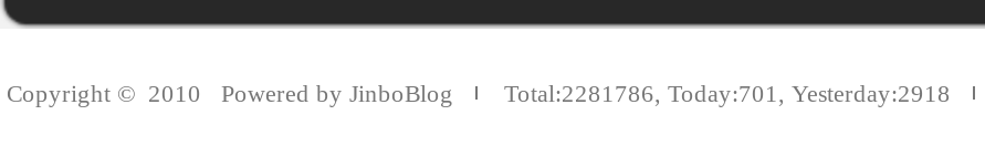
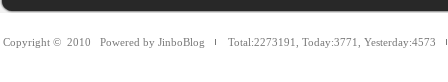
- Total:2281786, Today:701, Yesterday:2918
+ Total:2273191, Today:3771, Yesterday:4573
